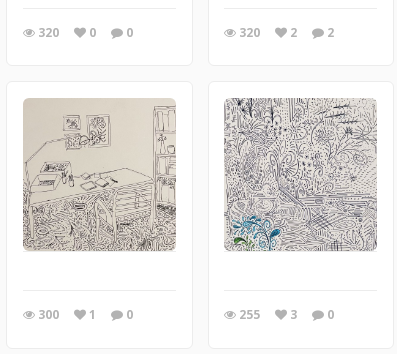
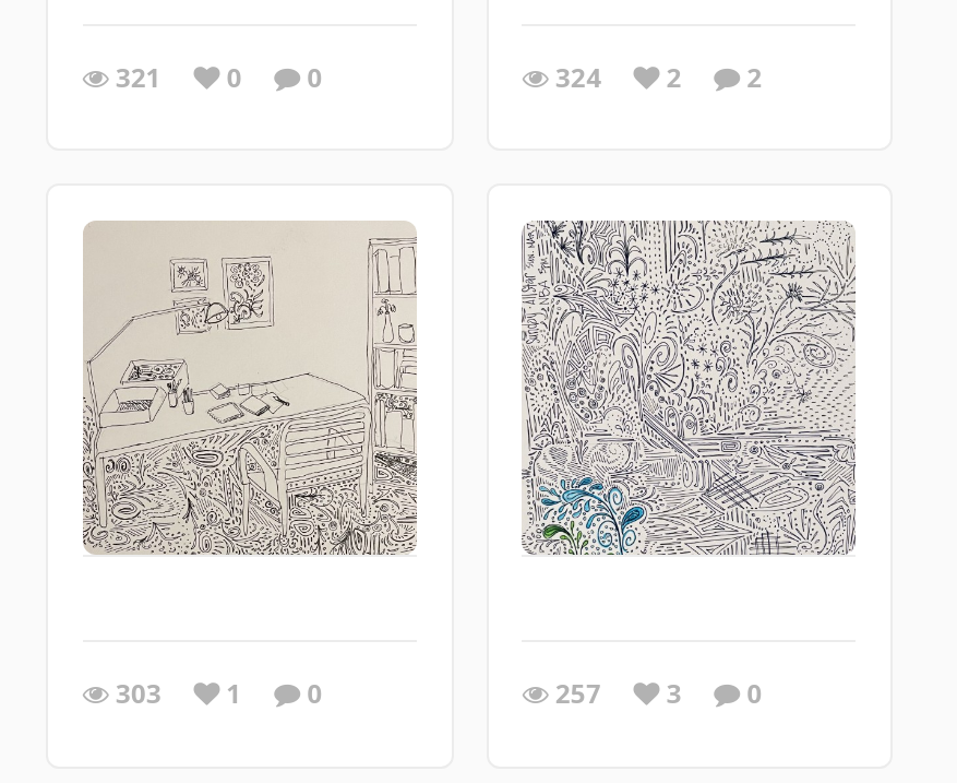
- 320 0 0
+ 321 0 0

- 320 2 2
+ 324 2 2

- 300 1 0
+ 303 1 0

- 255 3 0
+ 257 3 0
